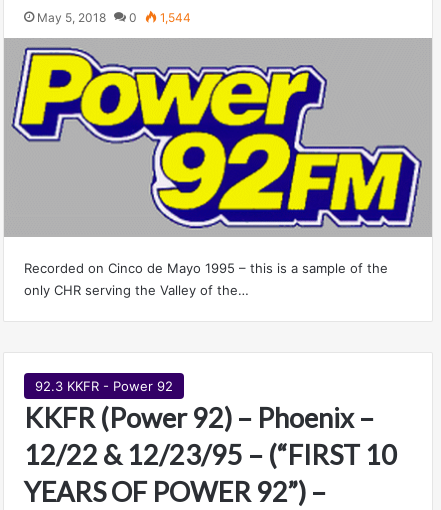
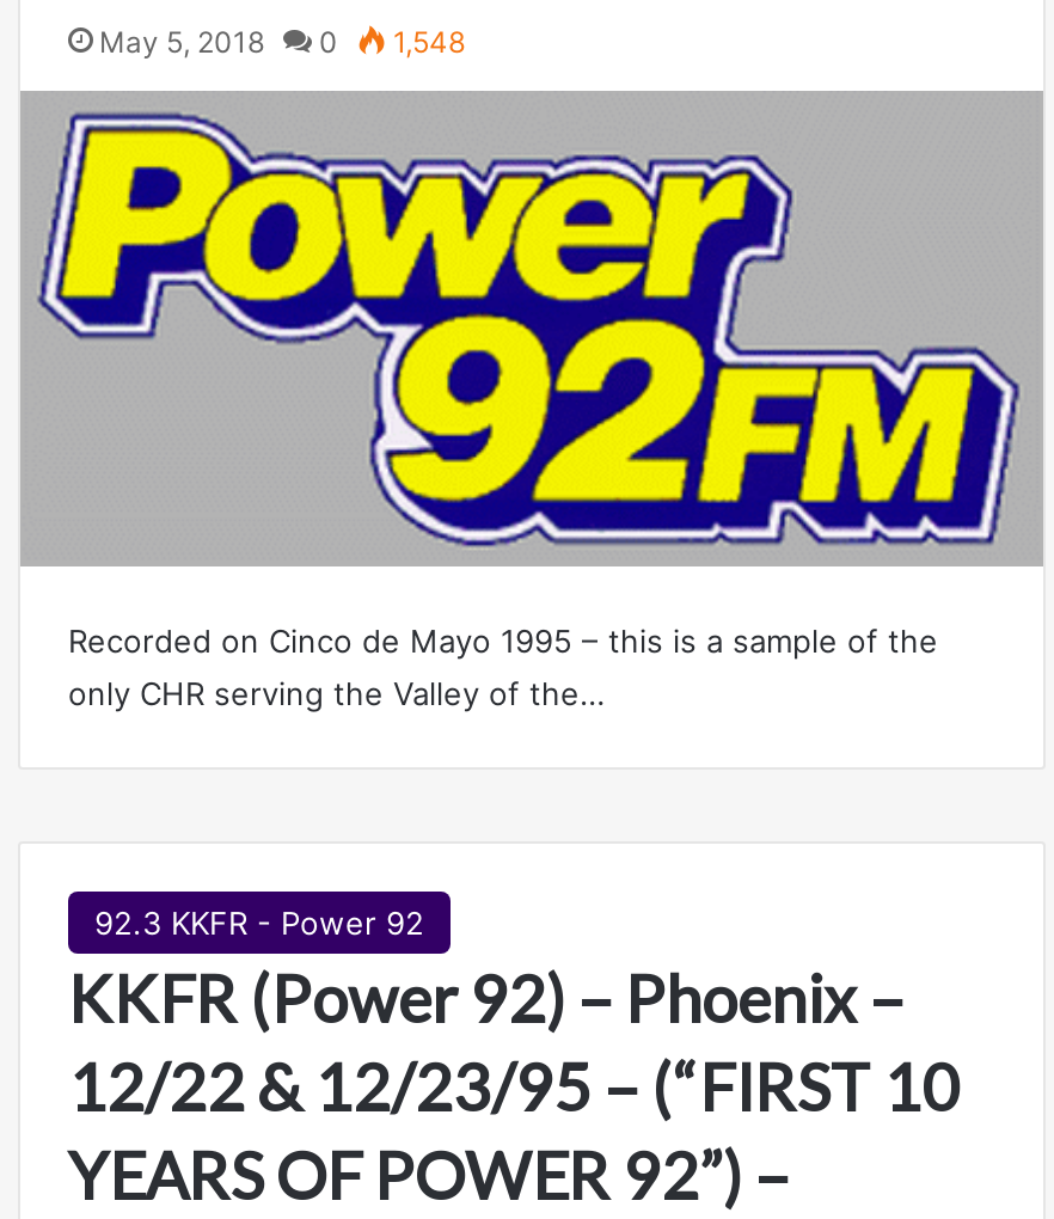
- May 5, 2018 0 1,544
+ May 5, 2018 0 1,548
